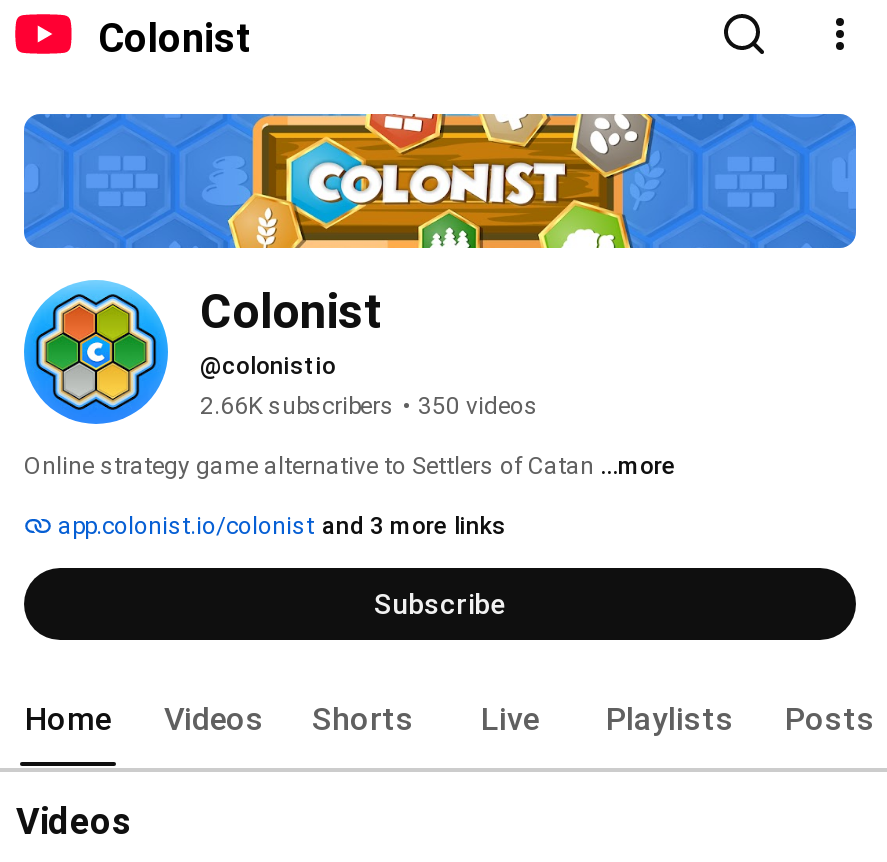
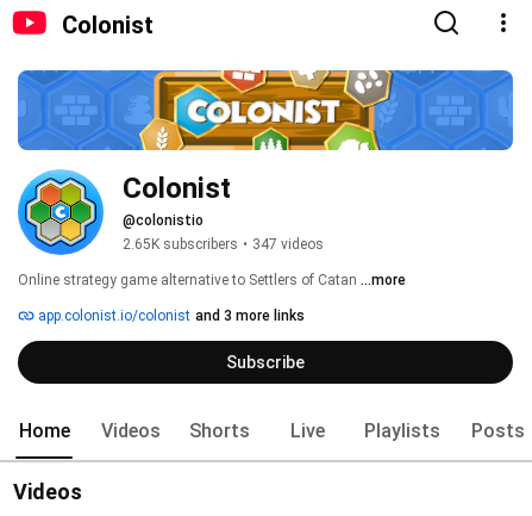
- 2.66K subscribers • 350 videos
+ 2.65K subscribers • 347 videos
